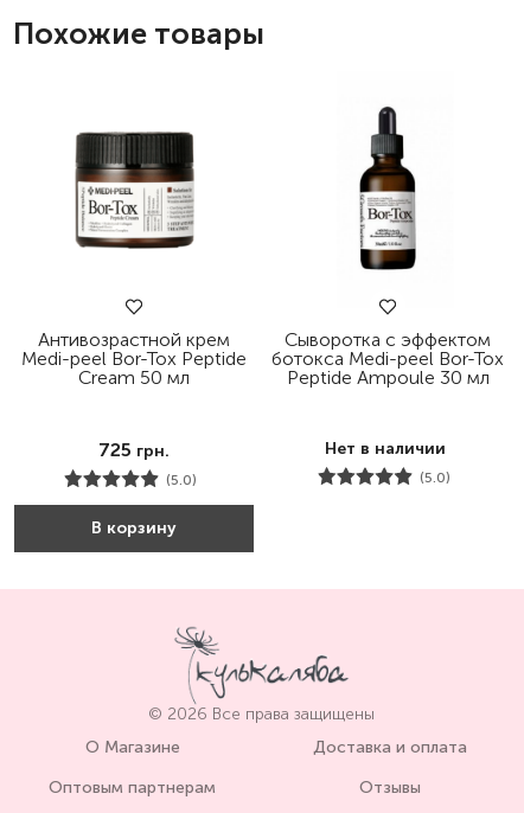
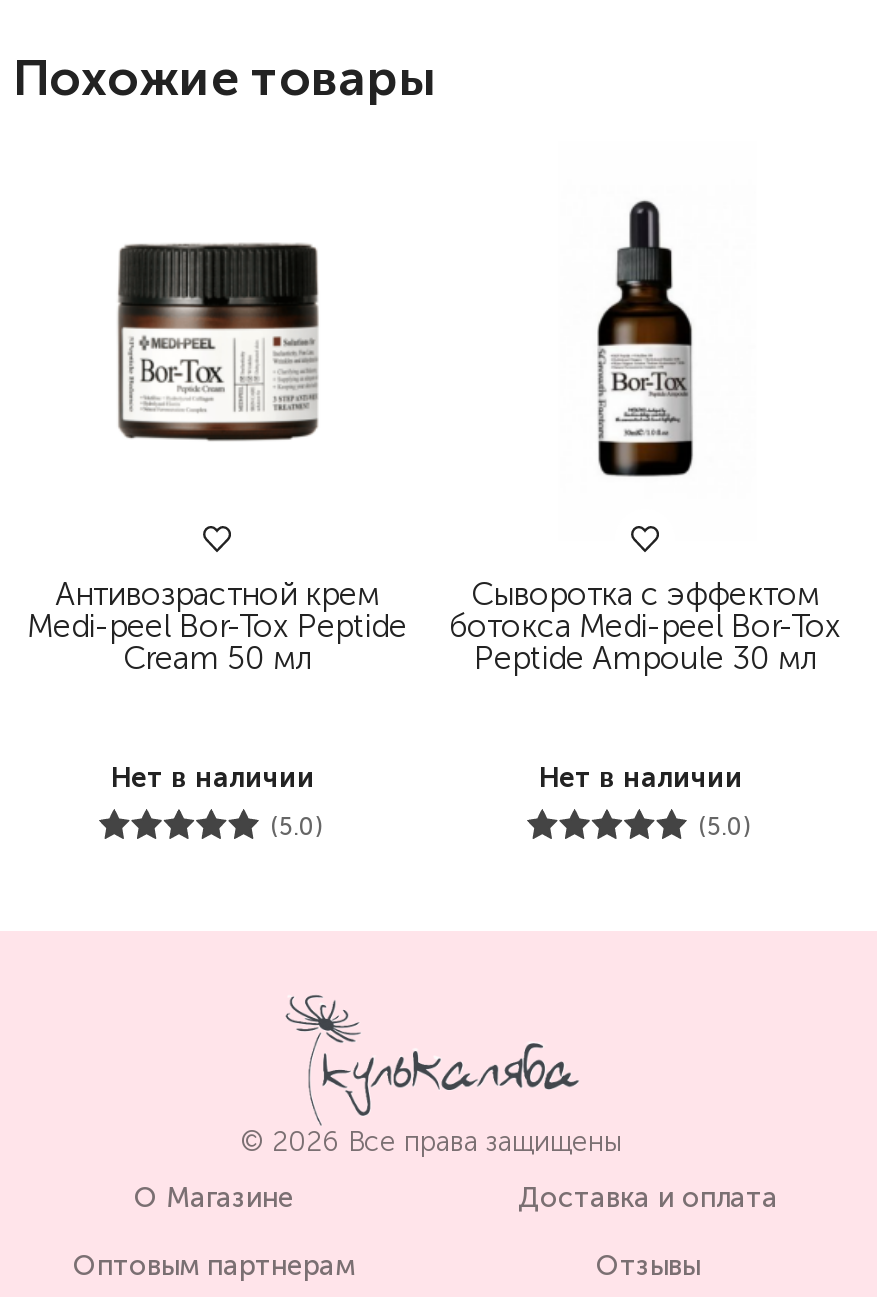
- 725 грн.
+ Нет в наличии

- В корзину
